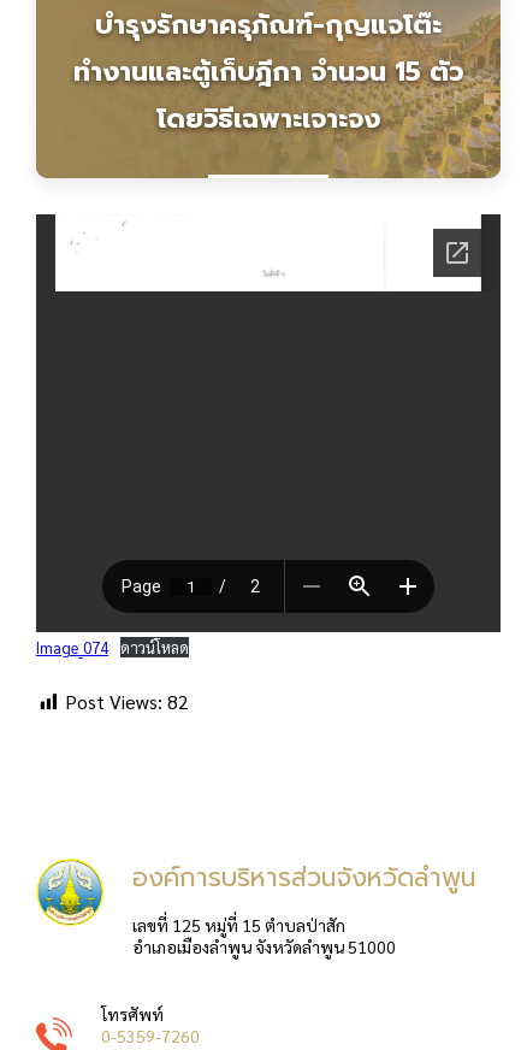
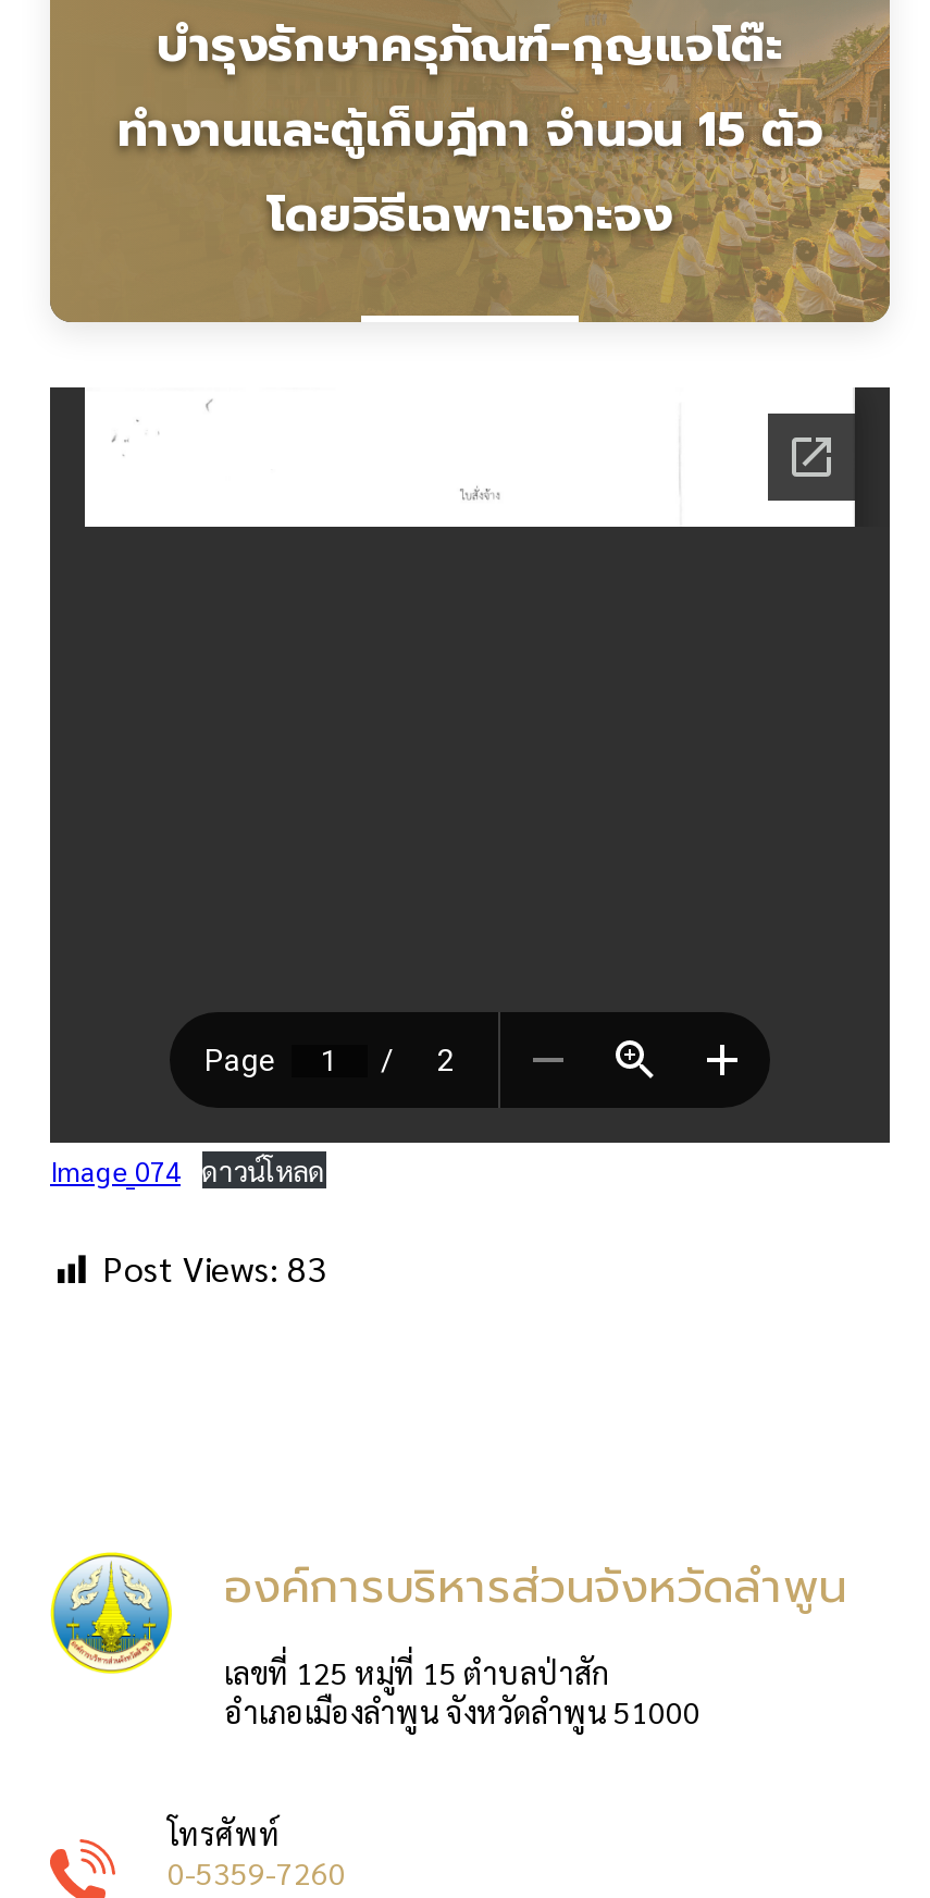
- Post Views: 82
+ Post Views: 83
